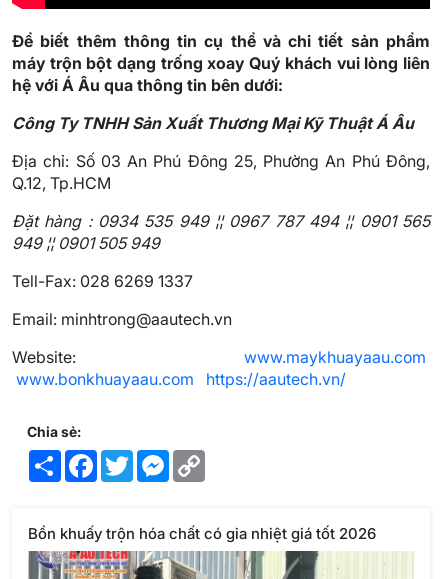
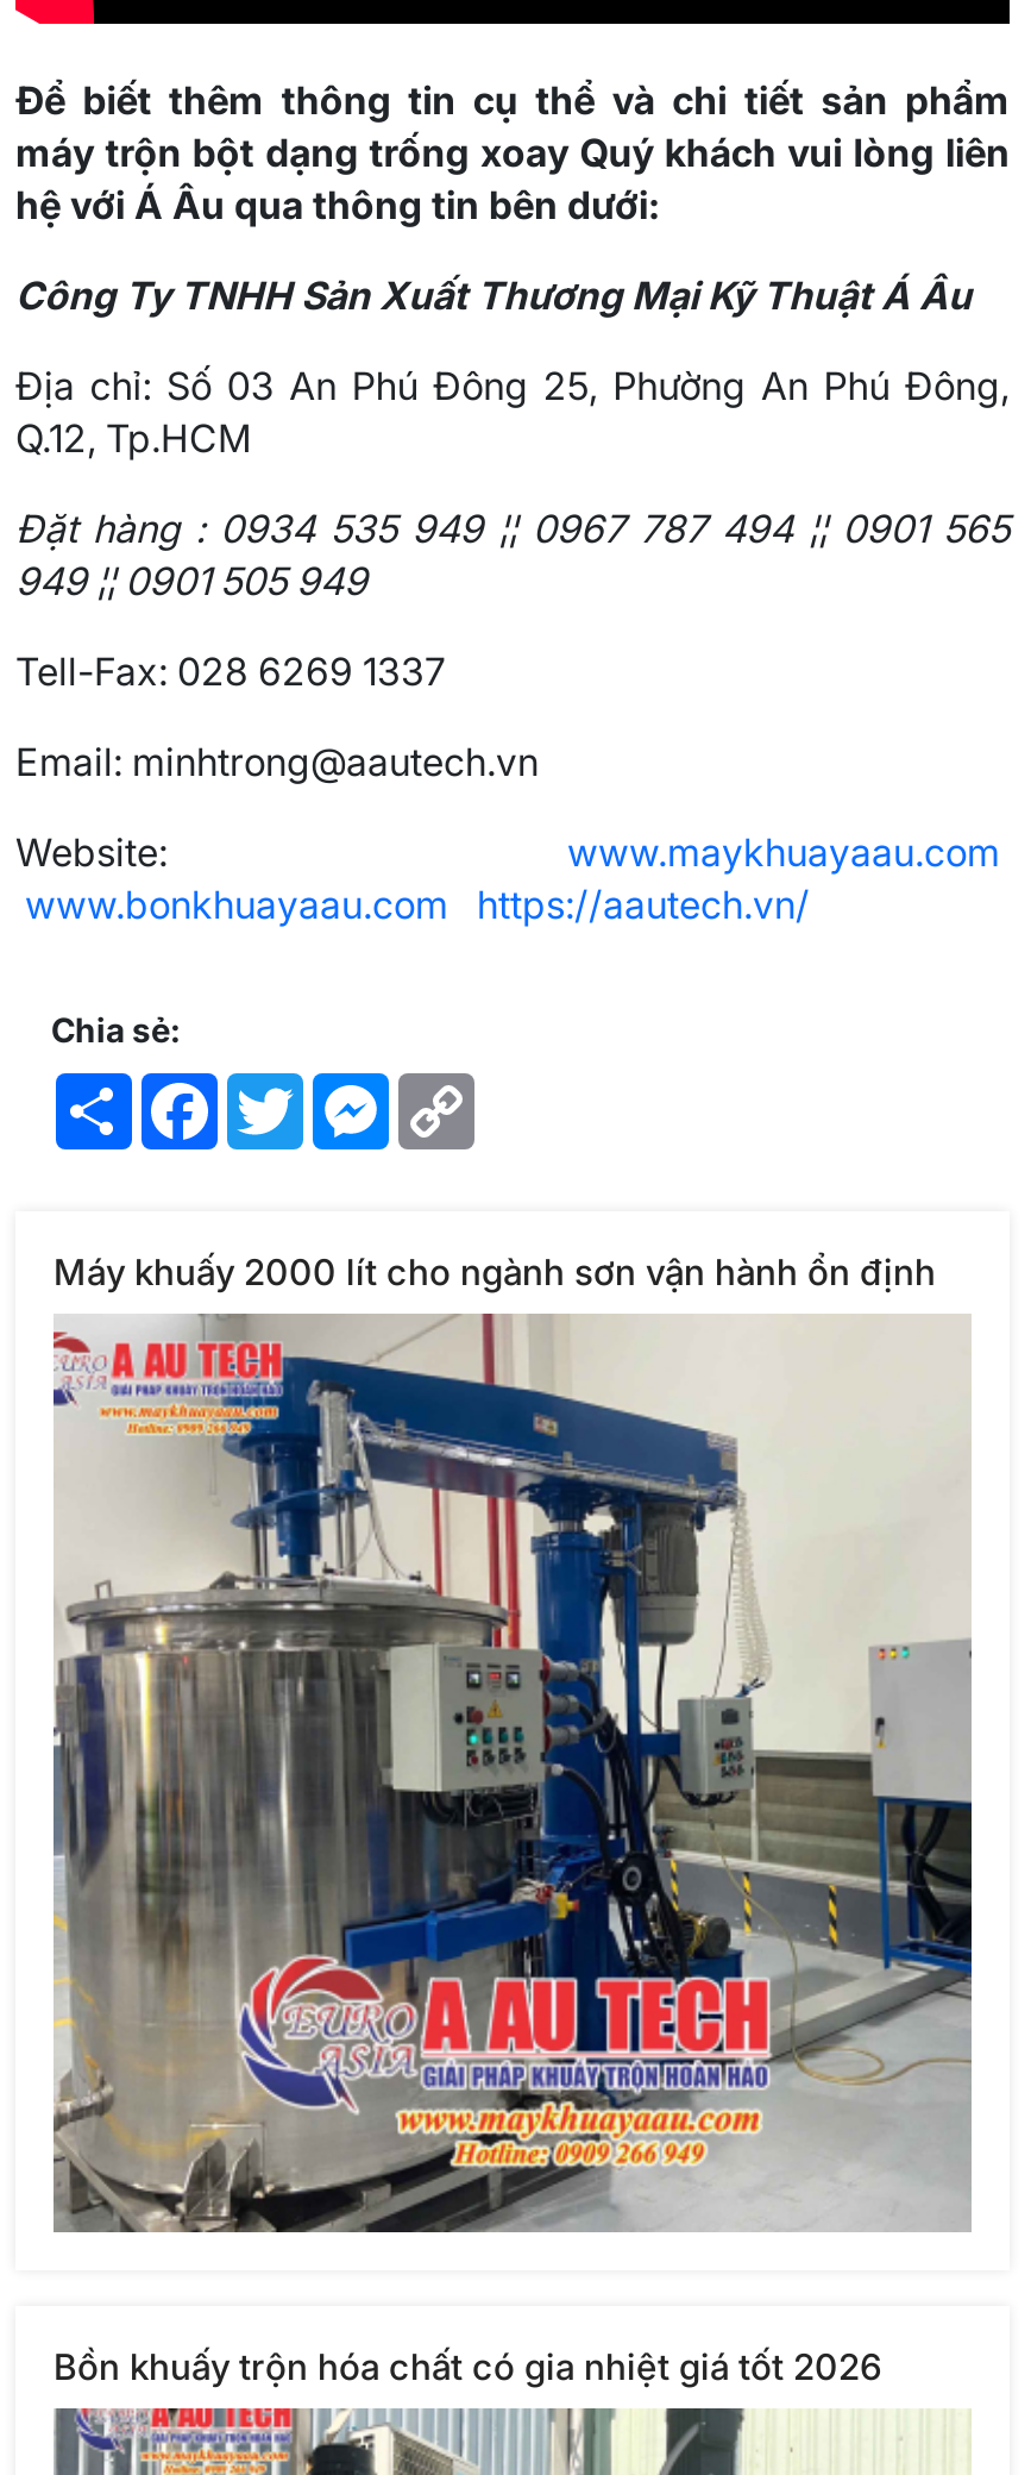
+ Máy khuấy 2000 lít cho ngành sơn vận hành ổn định

+ [image]
